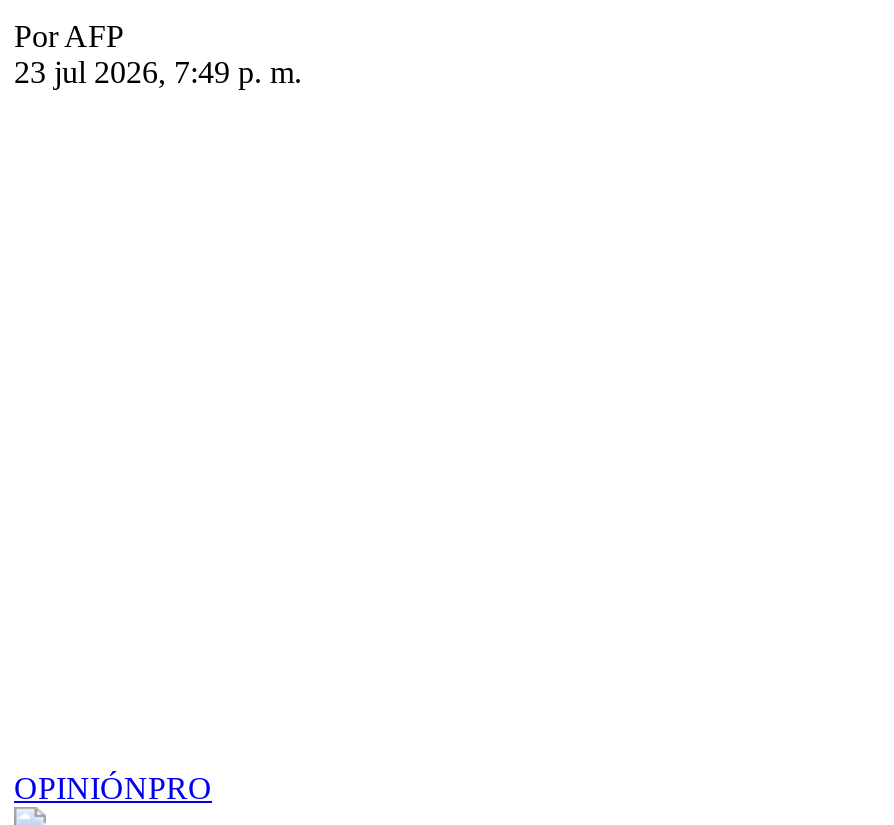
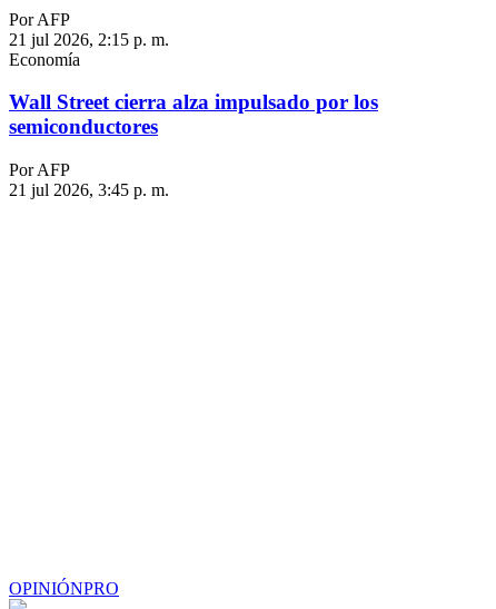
- 23 jul 2026, 7:49 p. m.
+ 21 jul 2026, 2:15 p. m.
+ Economía
+ Wall Street cierra alza impulsado por los
+ semiconductores
+ Por AFP
+ 21 jul 2026, 3:45 p. m.
